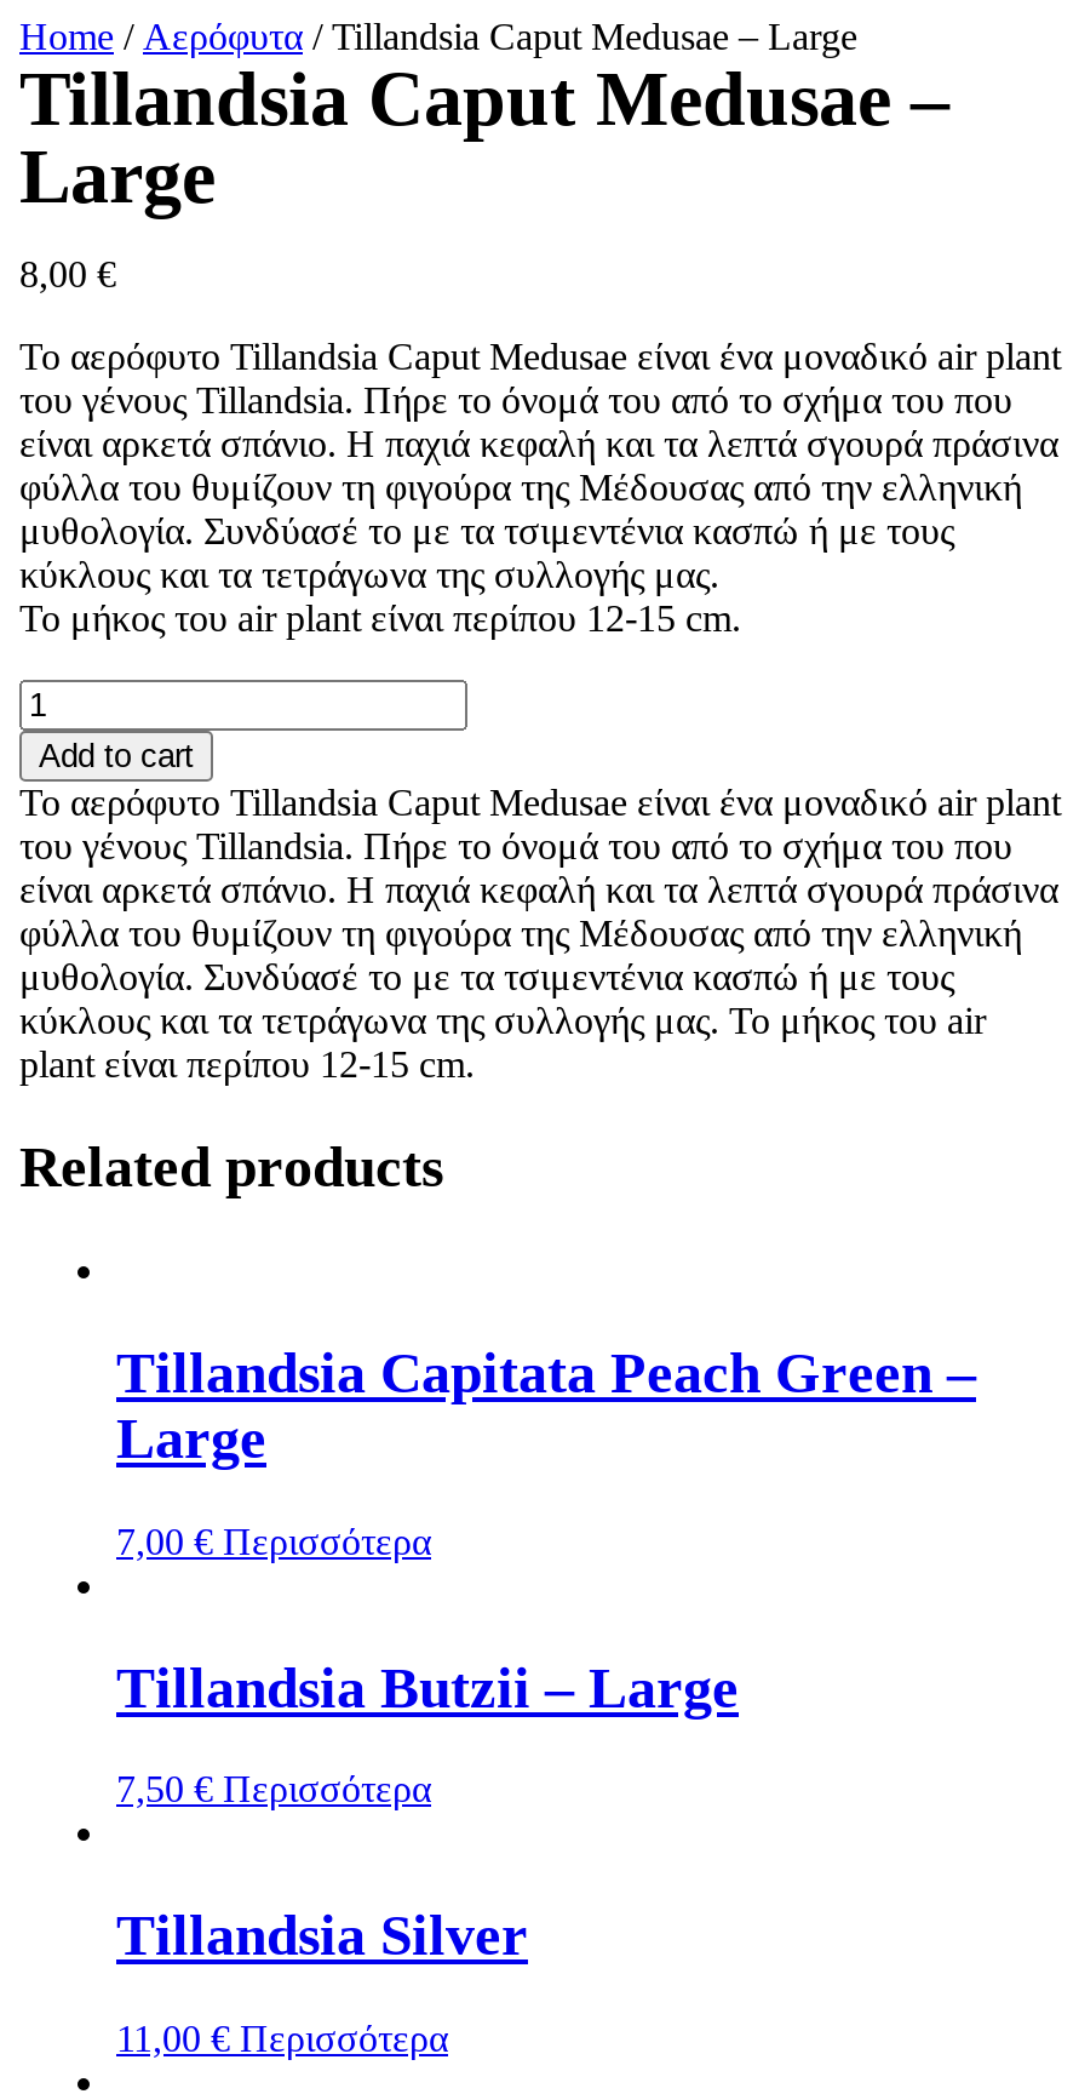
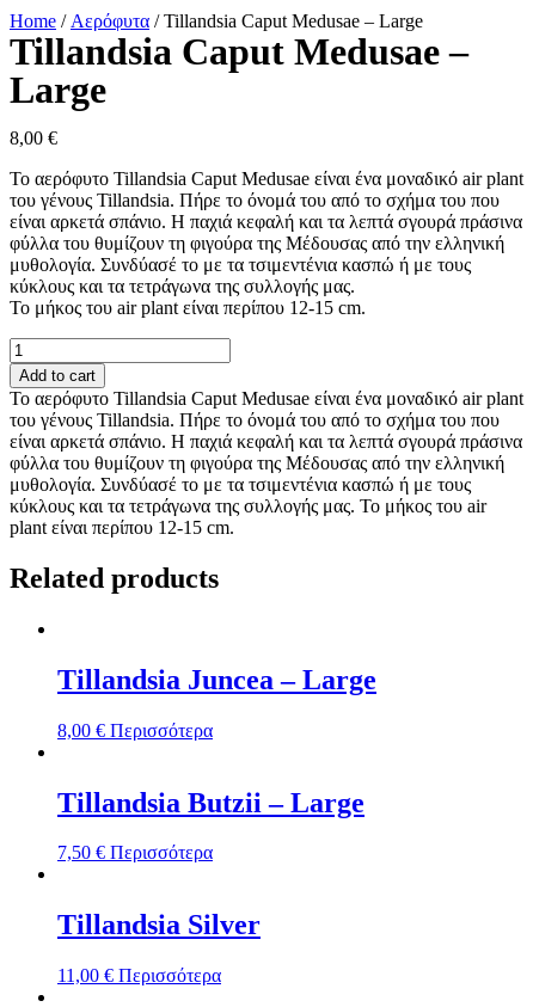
- Tillandsia Capitata Peach Green –
- Large
+ Tillandsia Juncea – Large

- 7,00 € Περισσότερα
+ 8,00 € Περισσότερα
